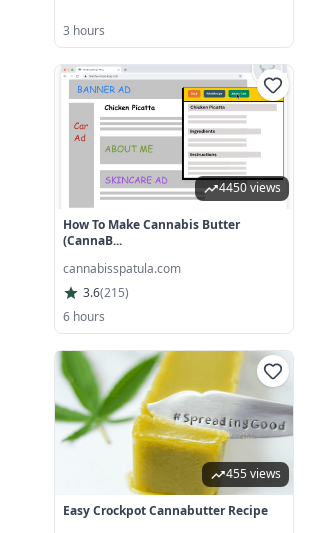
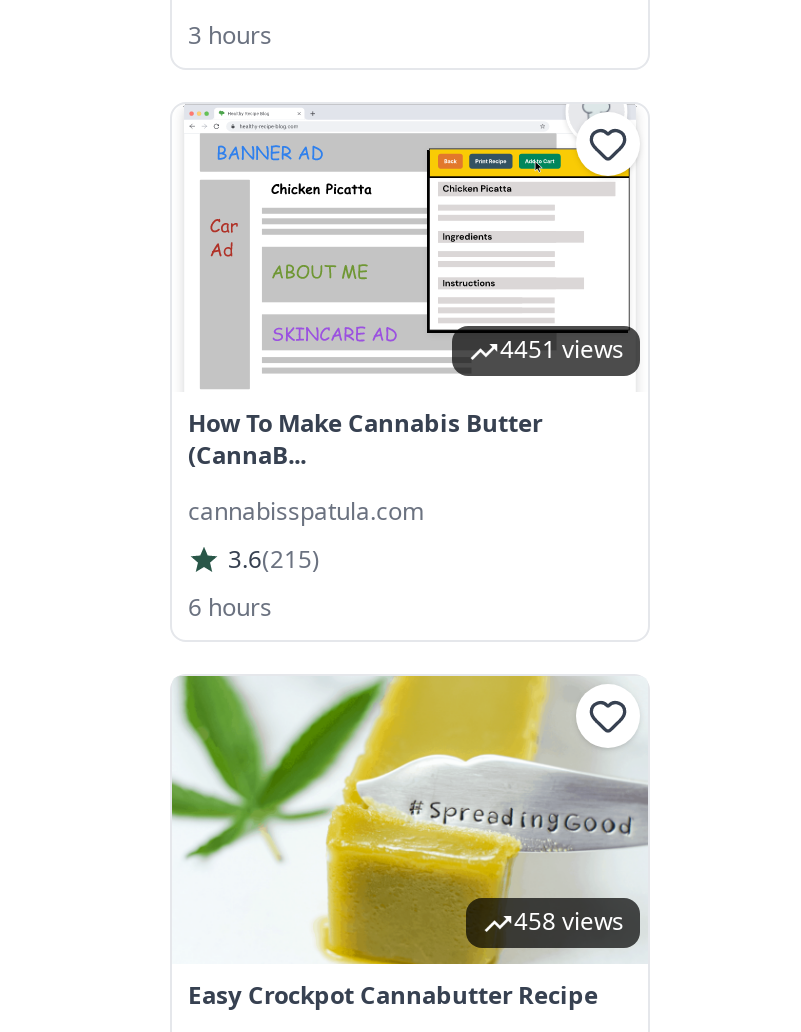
- 4450 views
+ 4451 views

- 455 views
+ 458 views
